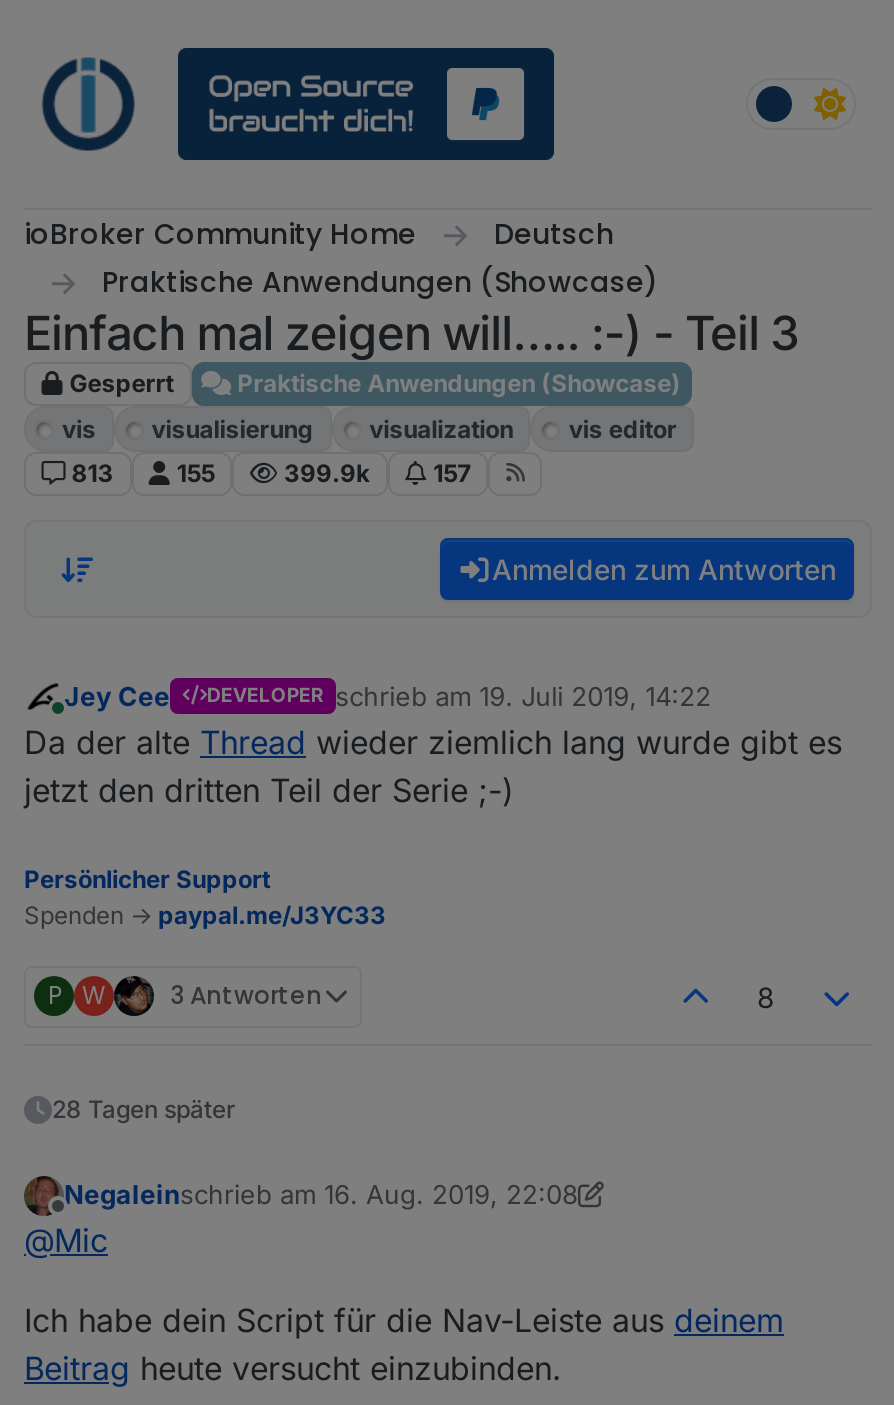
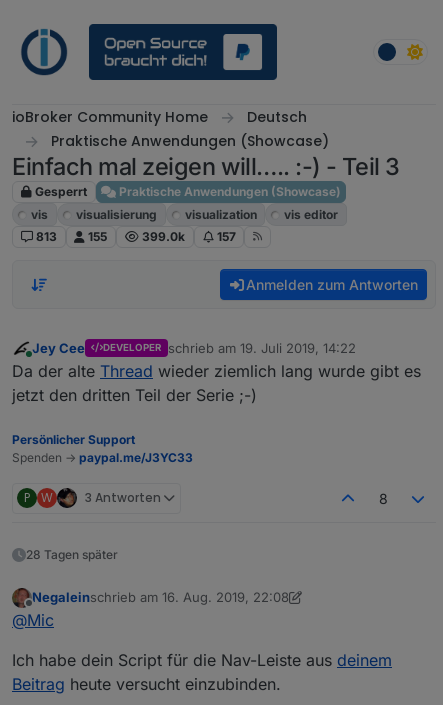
- 399.9k
+ 399.0k
